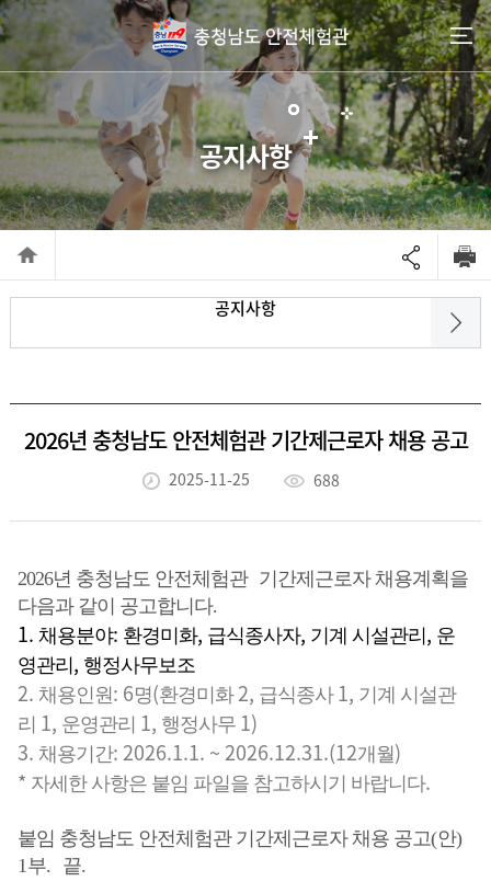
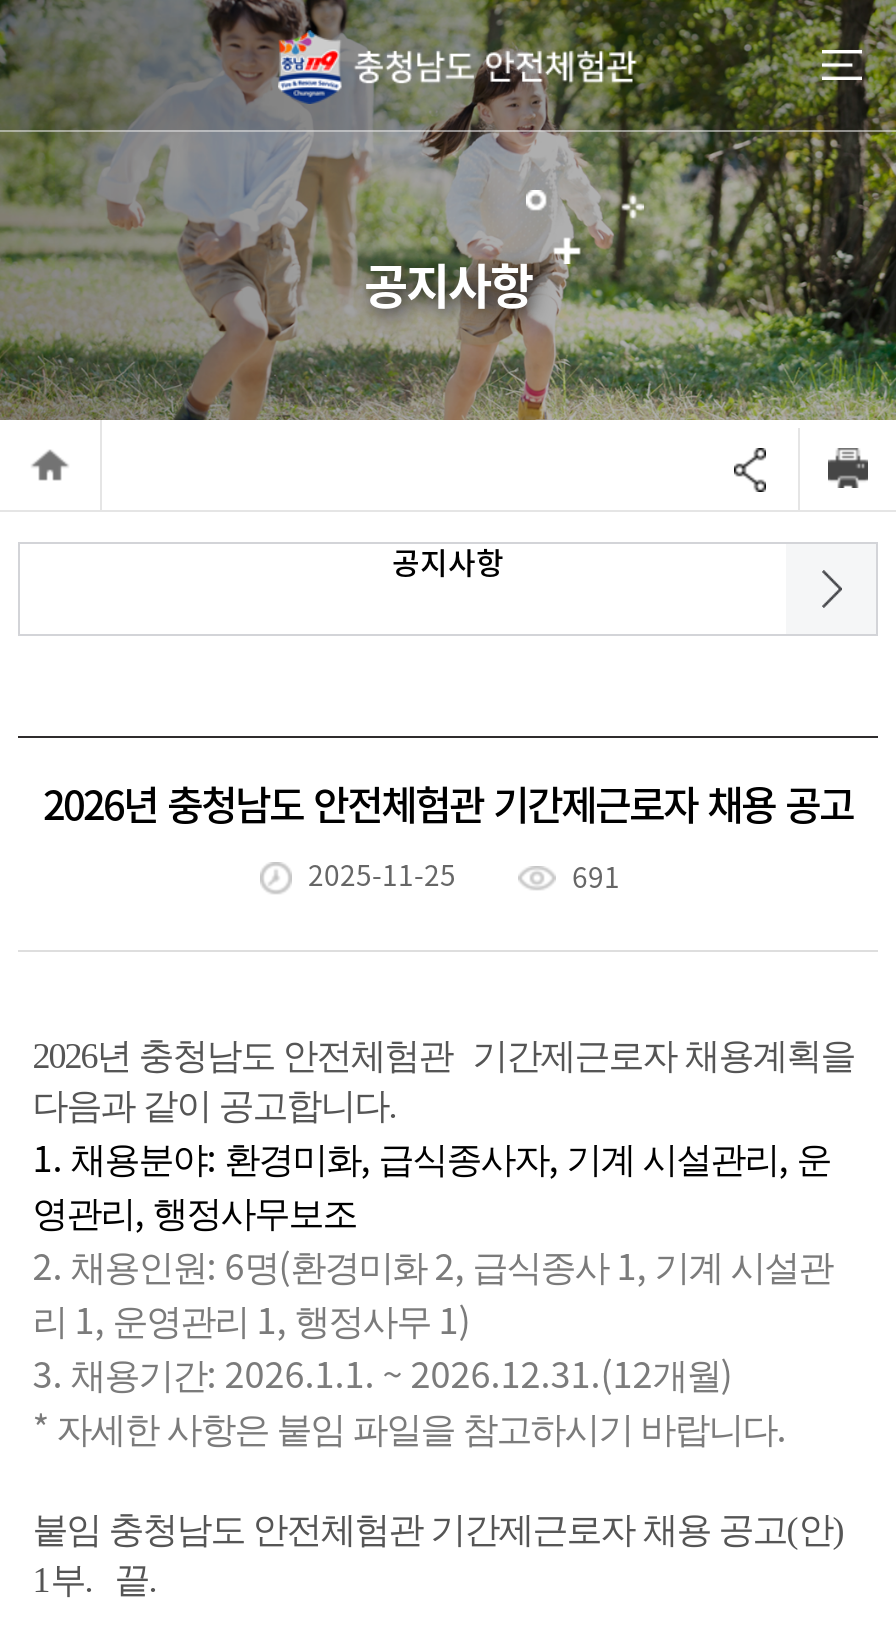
- 688
+ 691
